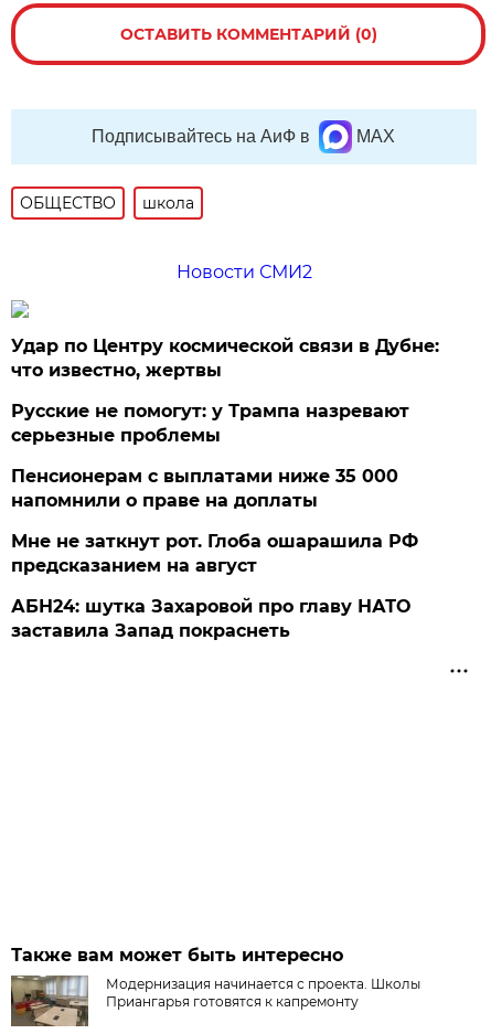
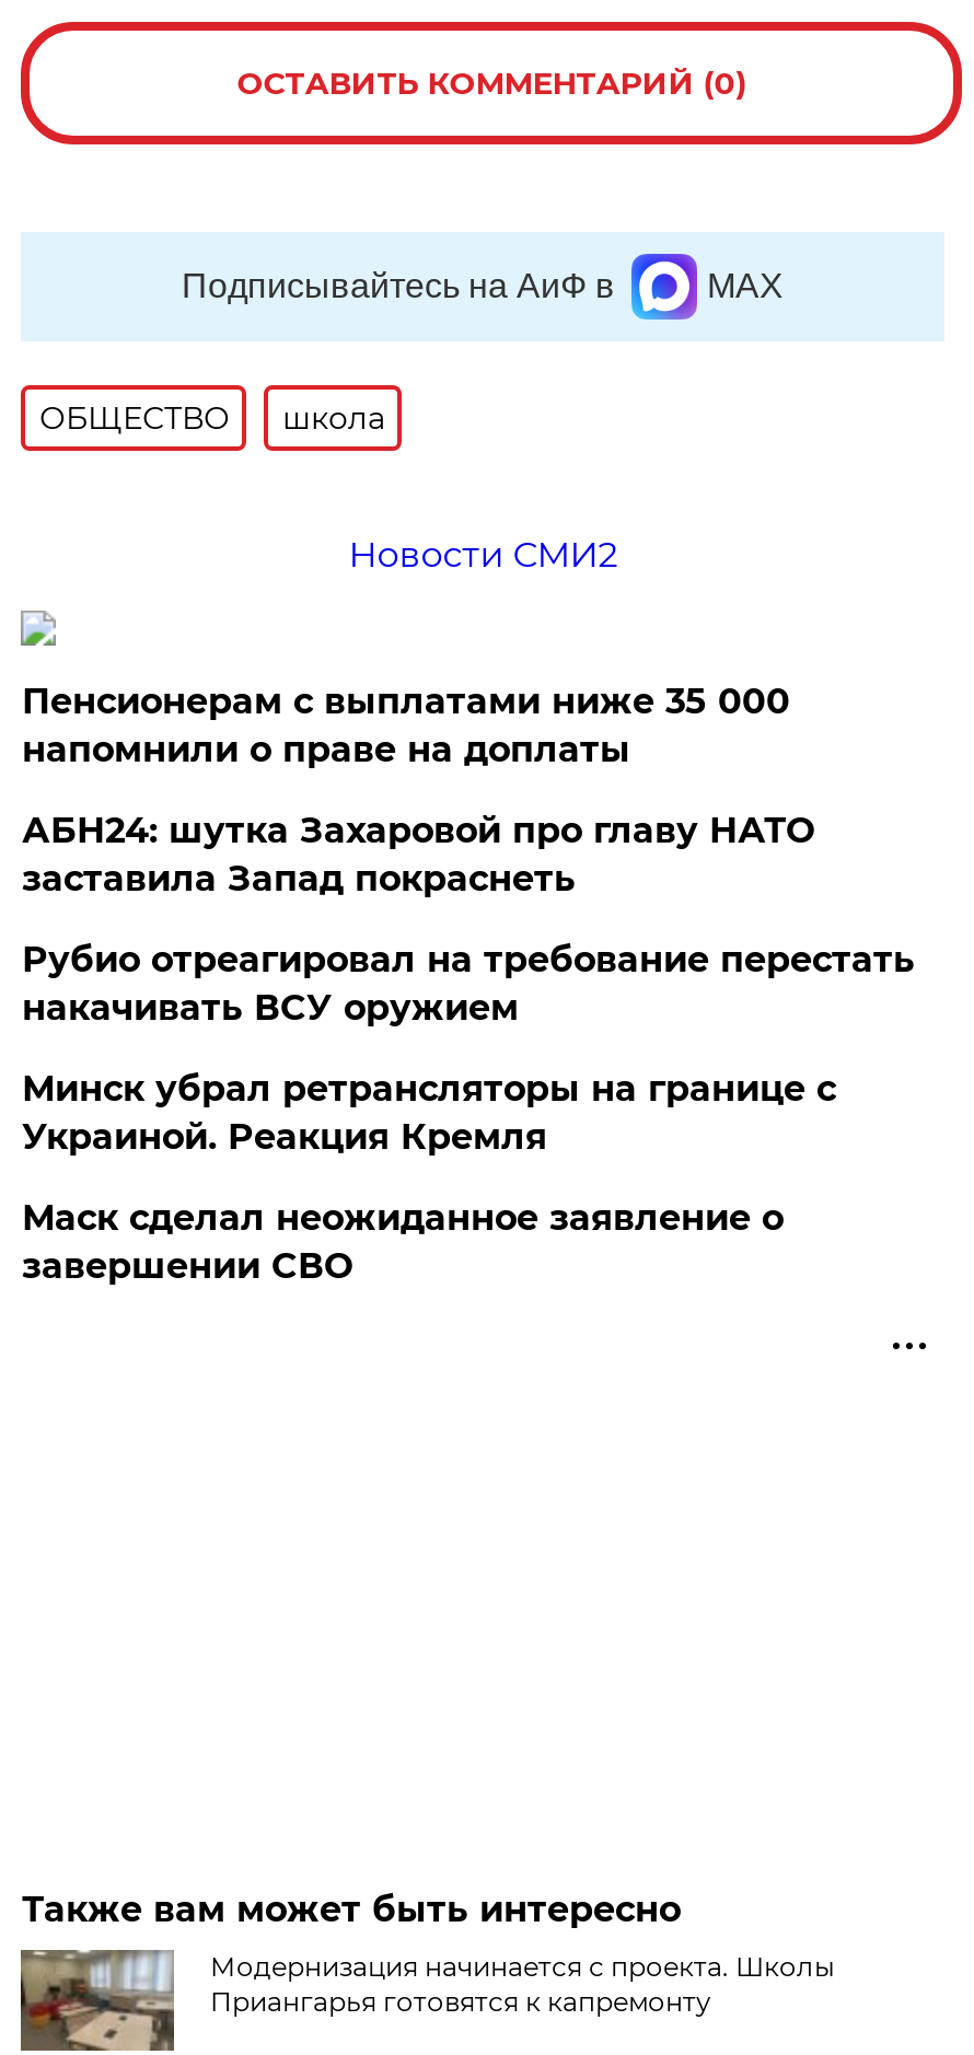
- Удар по Центру космической связи в Дубне:
- что известно, жертвы
- Русские не помогут: у Трампа назревают
- серьезные проблемы

moved up: Пенсионерам с выплатами ниже 35 000 | напомнили о праве на доплаты

- Мне не заткнут рот. Глоба ошарашила РФ
- предсказанием на август

moved up: АБН24: шутка Захаровой про главу НАТО | заставила Запад покраснеть

+ Рубио отреагировал на требование перестать
+ накачивать ВСУ оружием
+ Минск убрал ретрансляторы на границе с
+ Украиной. Реакция Кремля
+ Маск сделал неожиданное заявление о
+ завершении СВО
